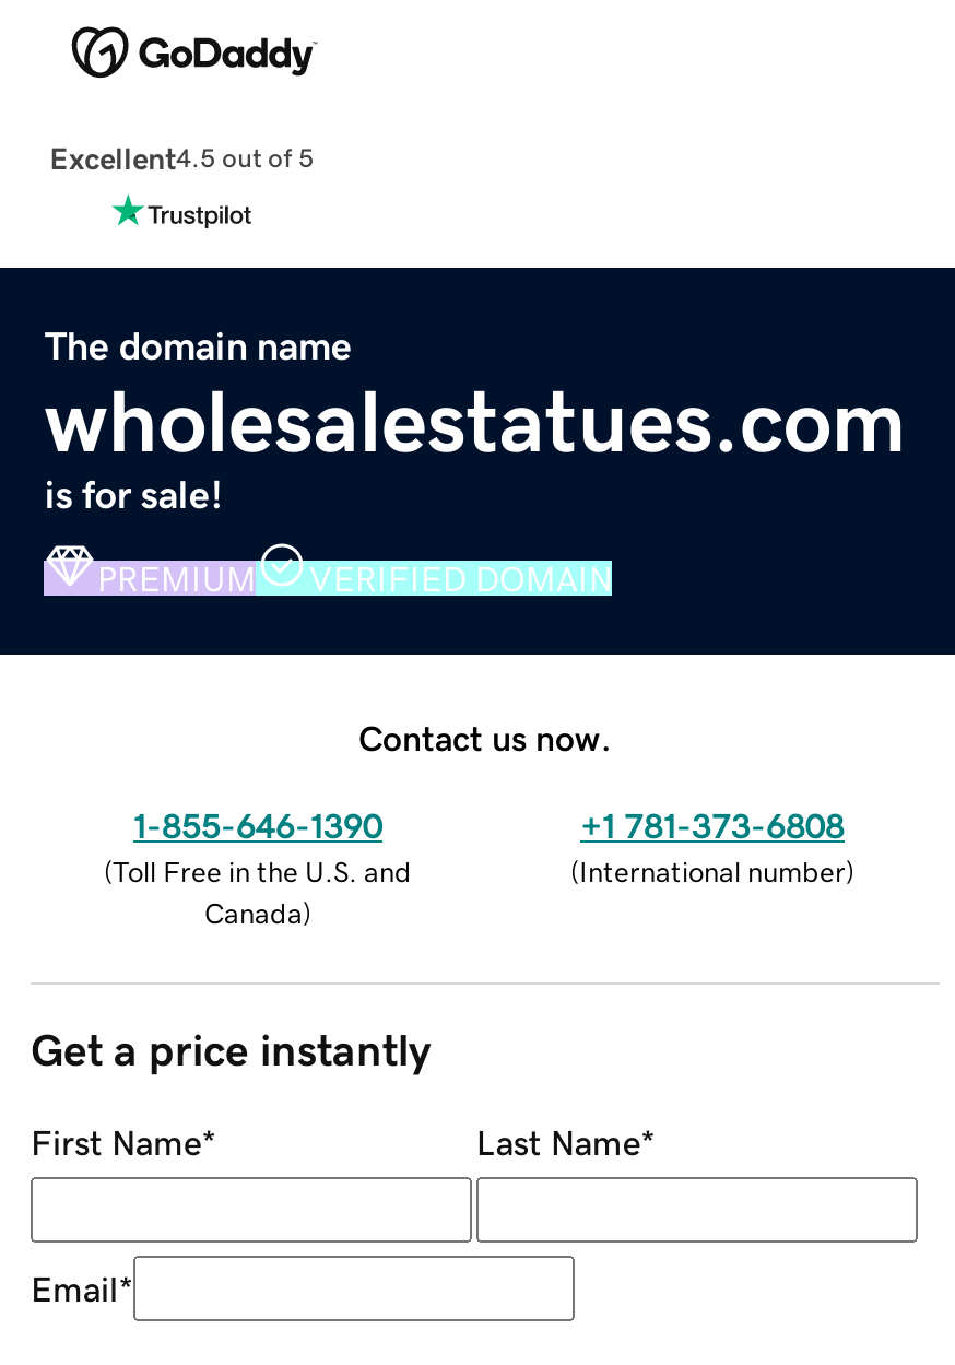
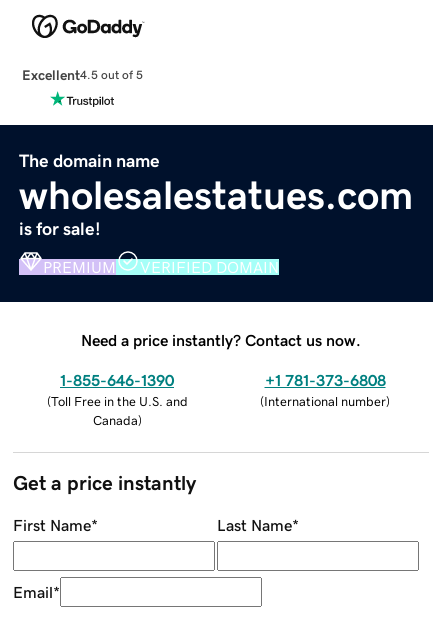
- Contact us now.
+ Need a price instantly? Contact us now.
